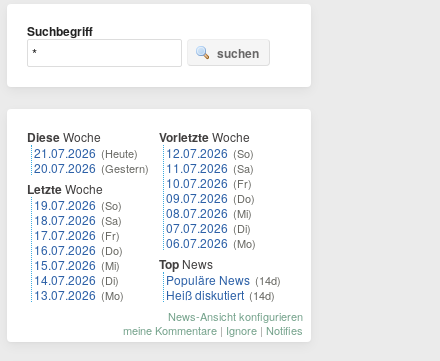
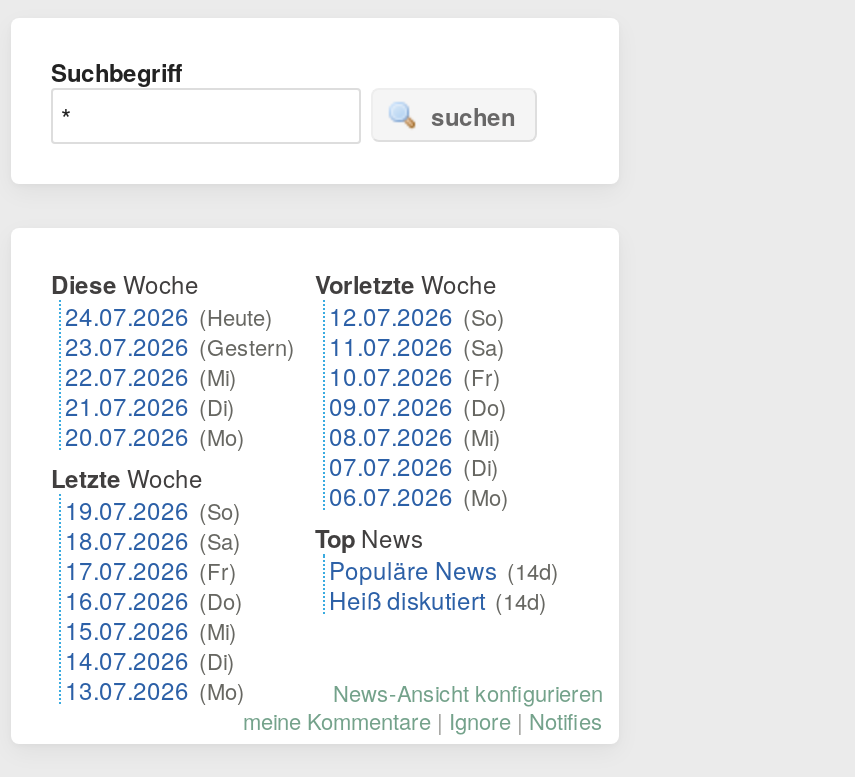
- 21.07.2026 (Heute)
- 20.07.2026 (Gestern)
+ 24.07.2026 (Heute)
+ 23.07.2026 (Gestern)
+ 22.07.2026 (Mi)
+ 21.07.2026 (Di)
+ 20.07.2026 (Mo)

moved down: Letzte Woche | 19.07.2026 (So) | 18.07.2026 (Sa) | 17.07.2026 (Fr) | 16.07.2026 (Do) | 15.07.2026 (Mi) | 14.07.2026 (Di) | 13.07.2026 (Mo)
